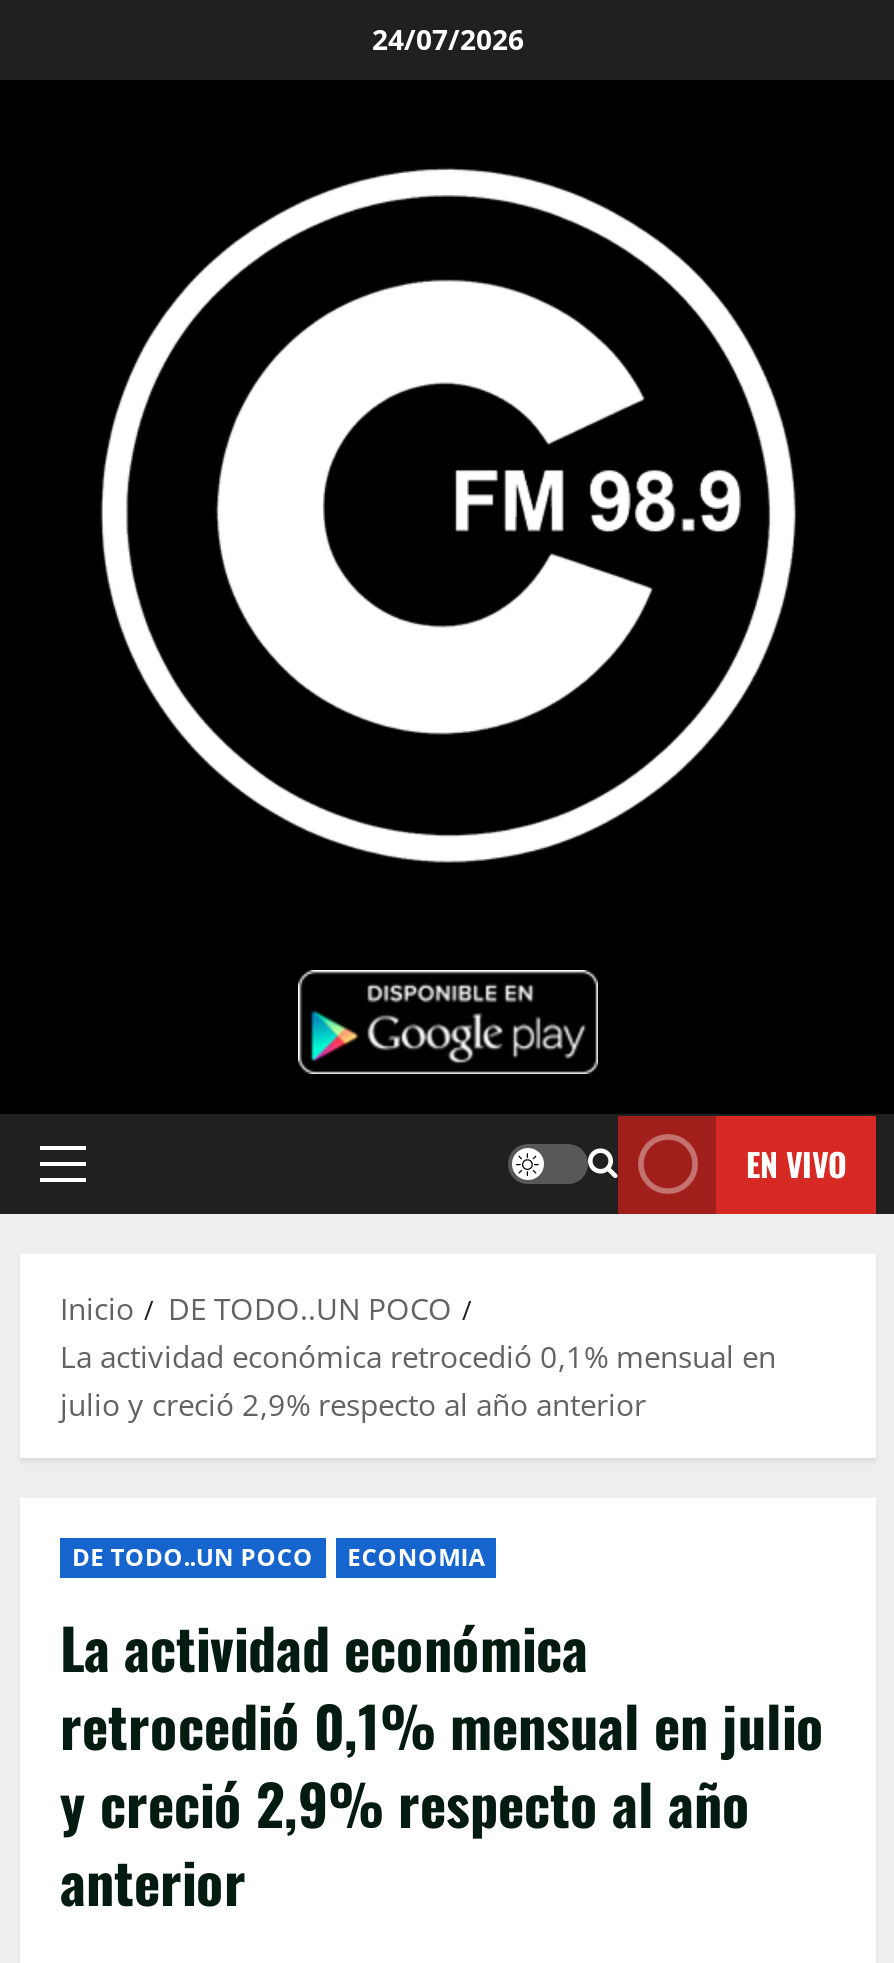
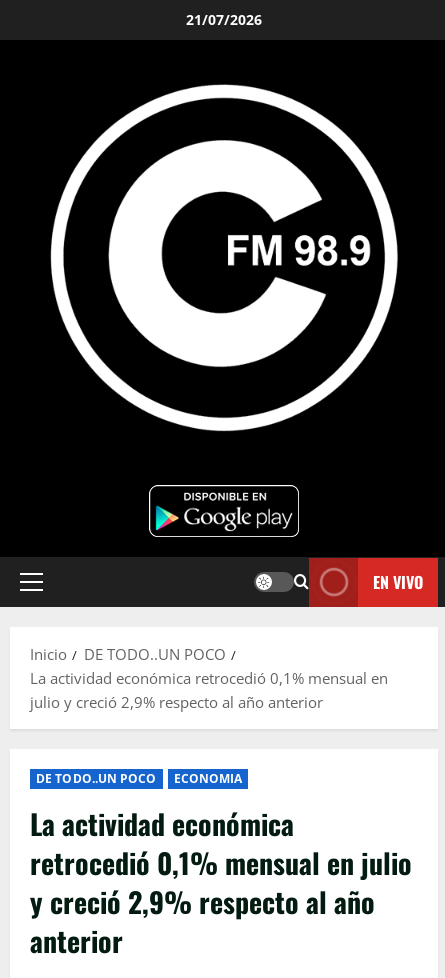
- 24/07/2026
+ 21/07/2026
